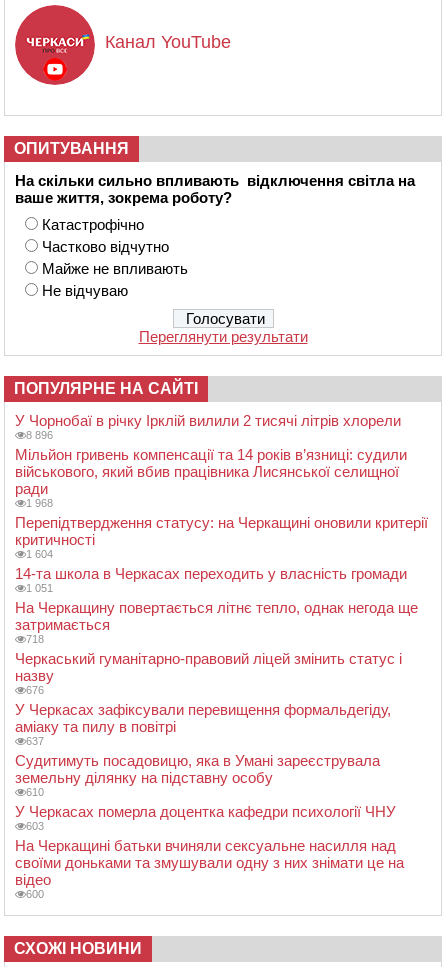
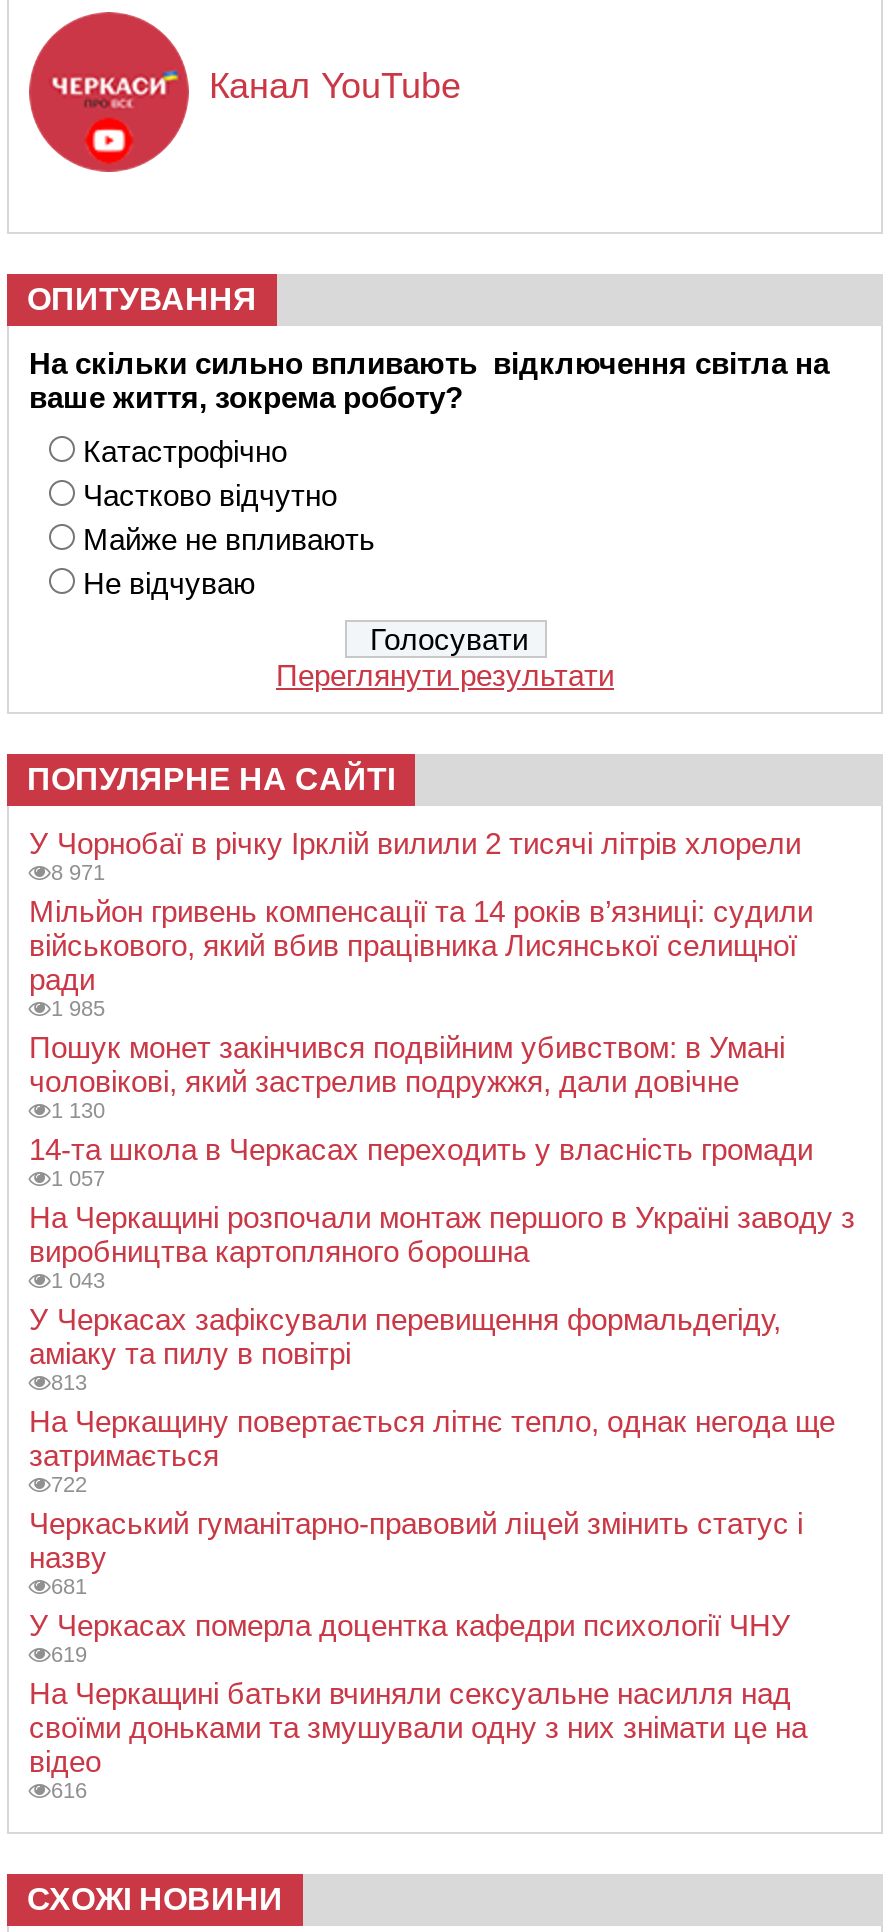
- 8 896
+ 8 971

- 1 968
- Перепідтвердження статусу: на Черкащині оновили критерії
- критичності
- 1 604
+ 1 985
+ Пошук монет закінчився подвійним убивством: в Умані
+ чоловікові, який застрелив подружжя, дали довічне
+ 1 130

- 1 051
+ 1 057
+ На Черкащині розпочали монтаж першого в Україні заводу з
+ виробництва картопляного борошна
+ 1 043
+ 813

moved down: На Черкащину повертається літнє тепло, однак негода ще | затримається

- 718
+ 722

moved down: Черкаський гуманітарно-правовий ліцей змінить статус і | назву

- 676
- 637
- Судитимуть посадовицю, яка в Умані зареєструвала
- земельну ділянку на підставну особу
- 610
+ 681

moved up: У Черкасах зафіксували перевищення формальдегіду, | аміаку та пилу в повітрі

- 603
+ 619

- 600
+ 616
